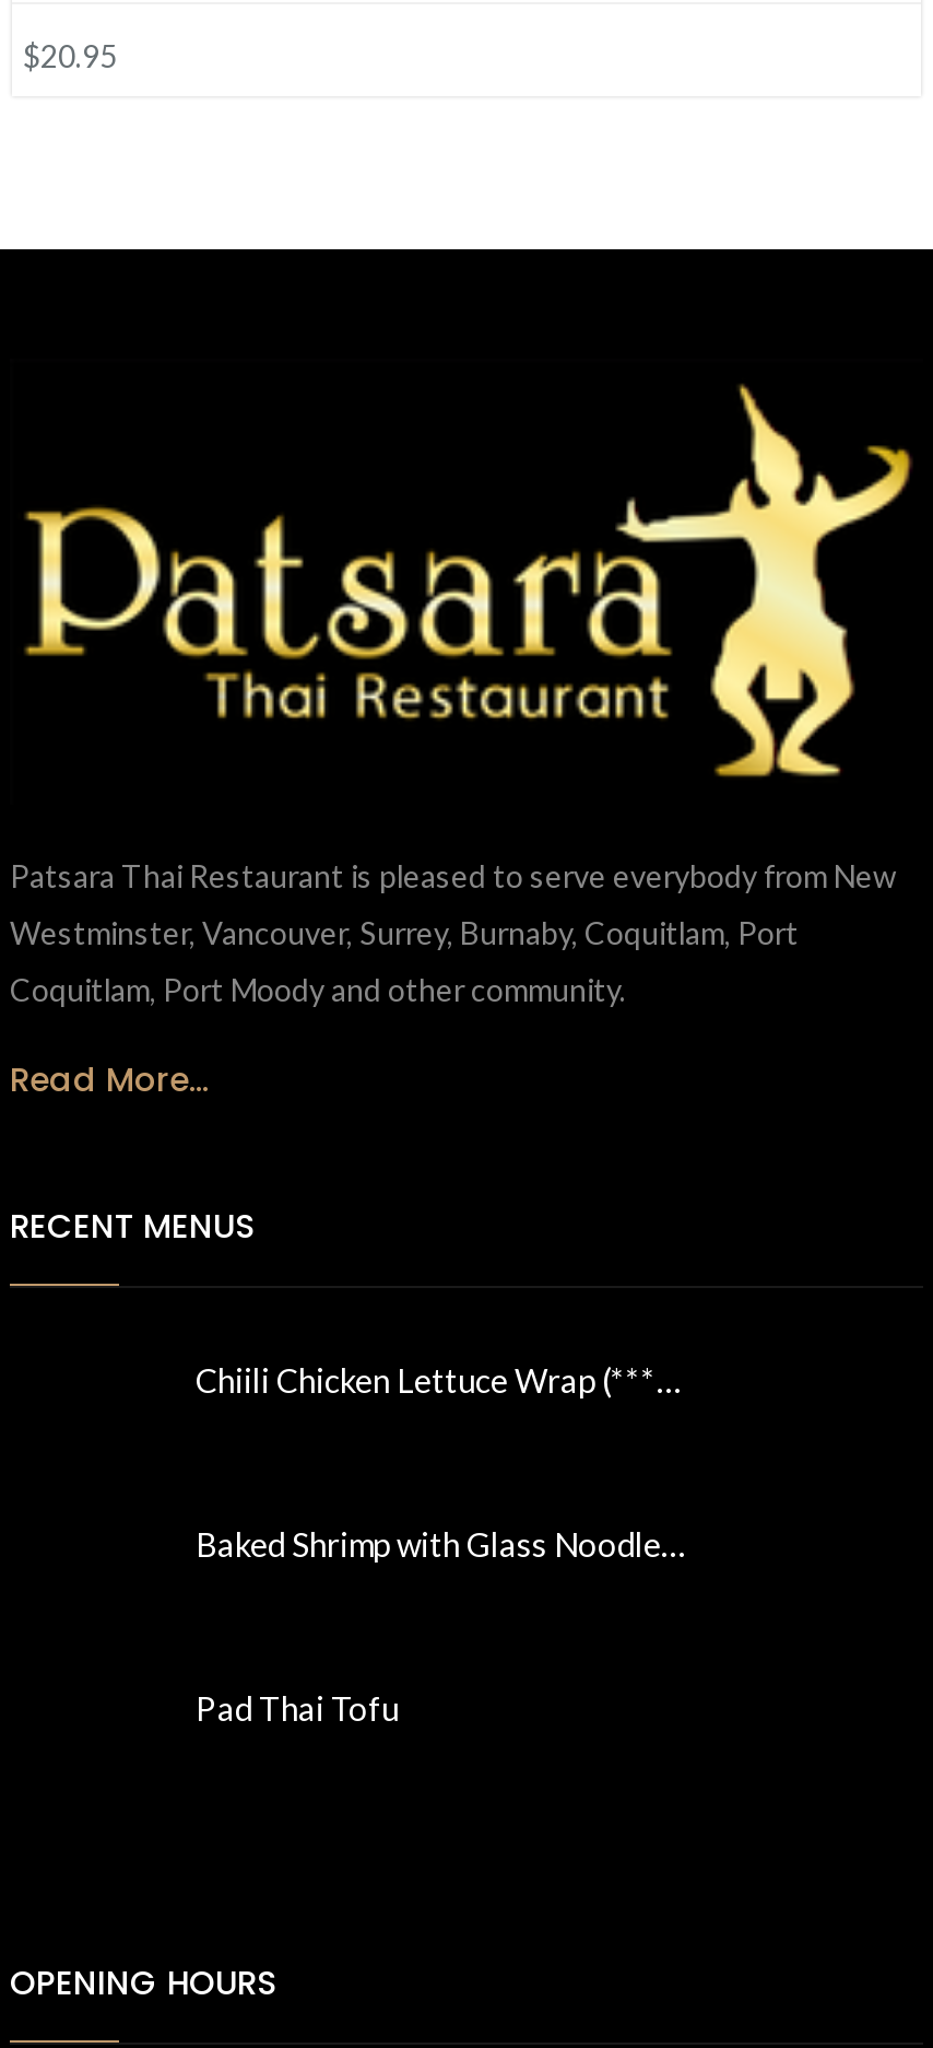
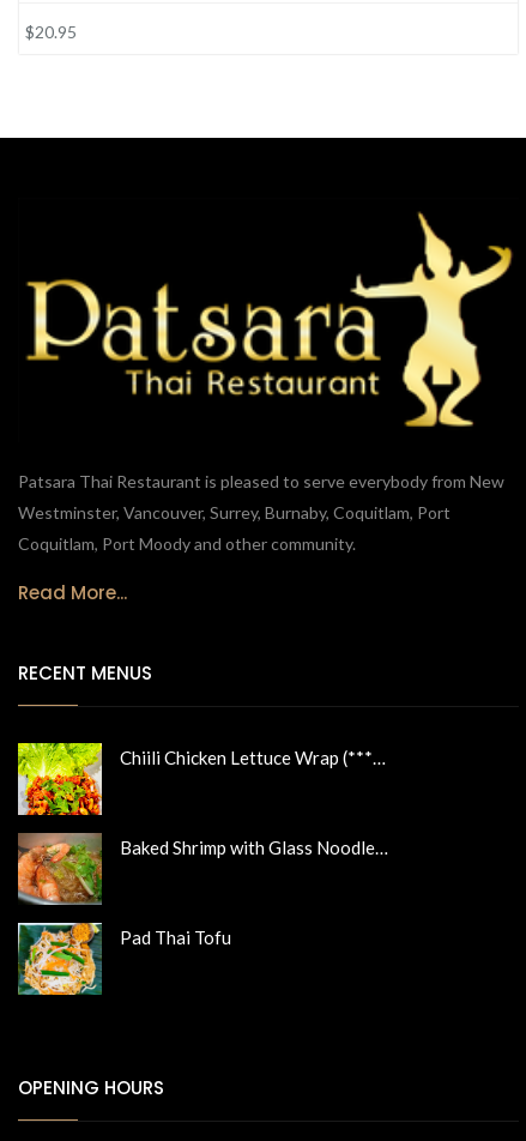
+ [image]

+ [image]

+ [image]
